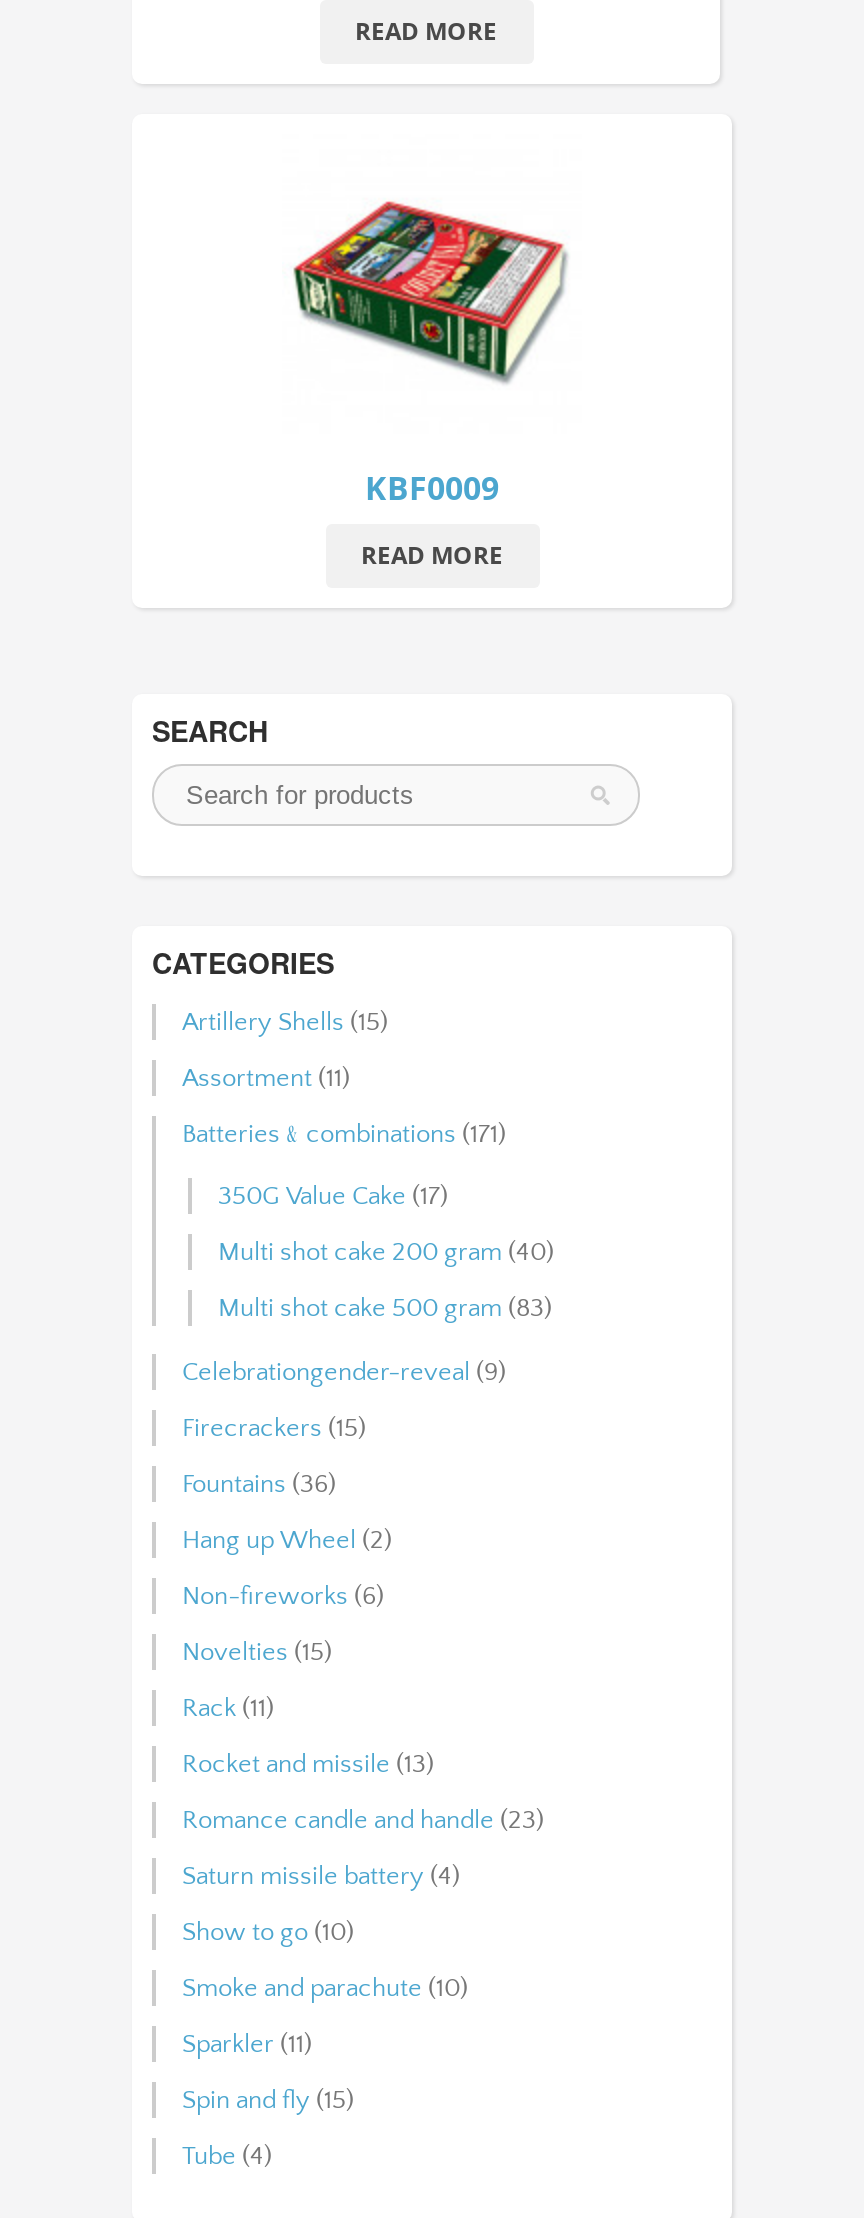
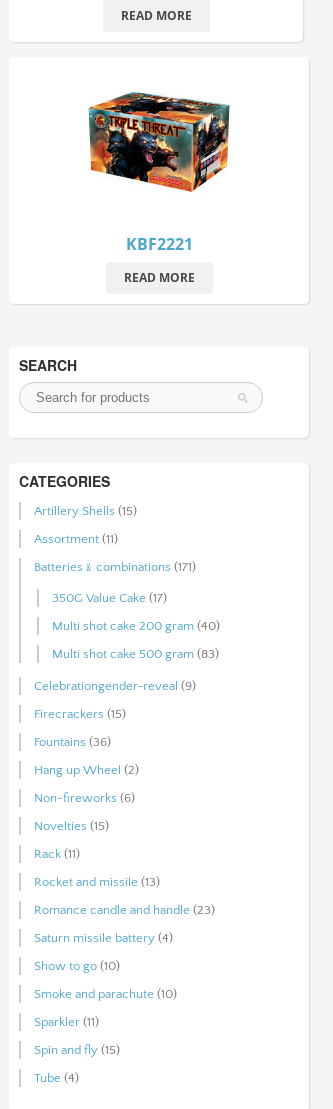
- [image]
+ [image]

- KBF0009
+ KBF2221
